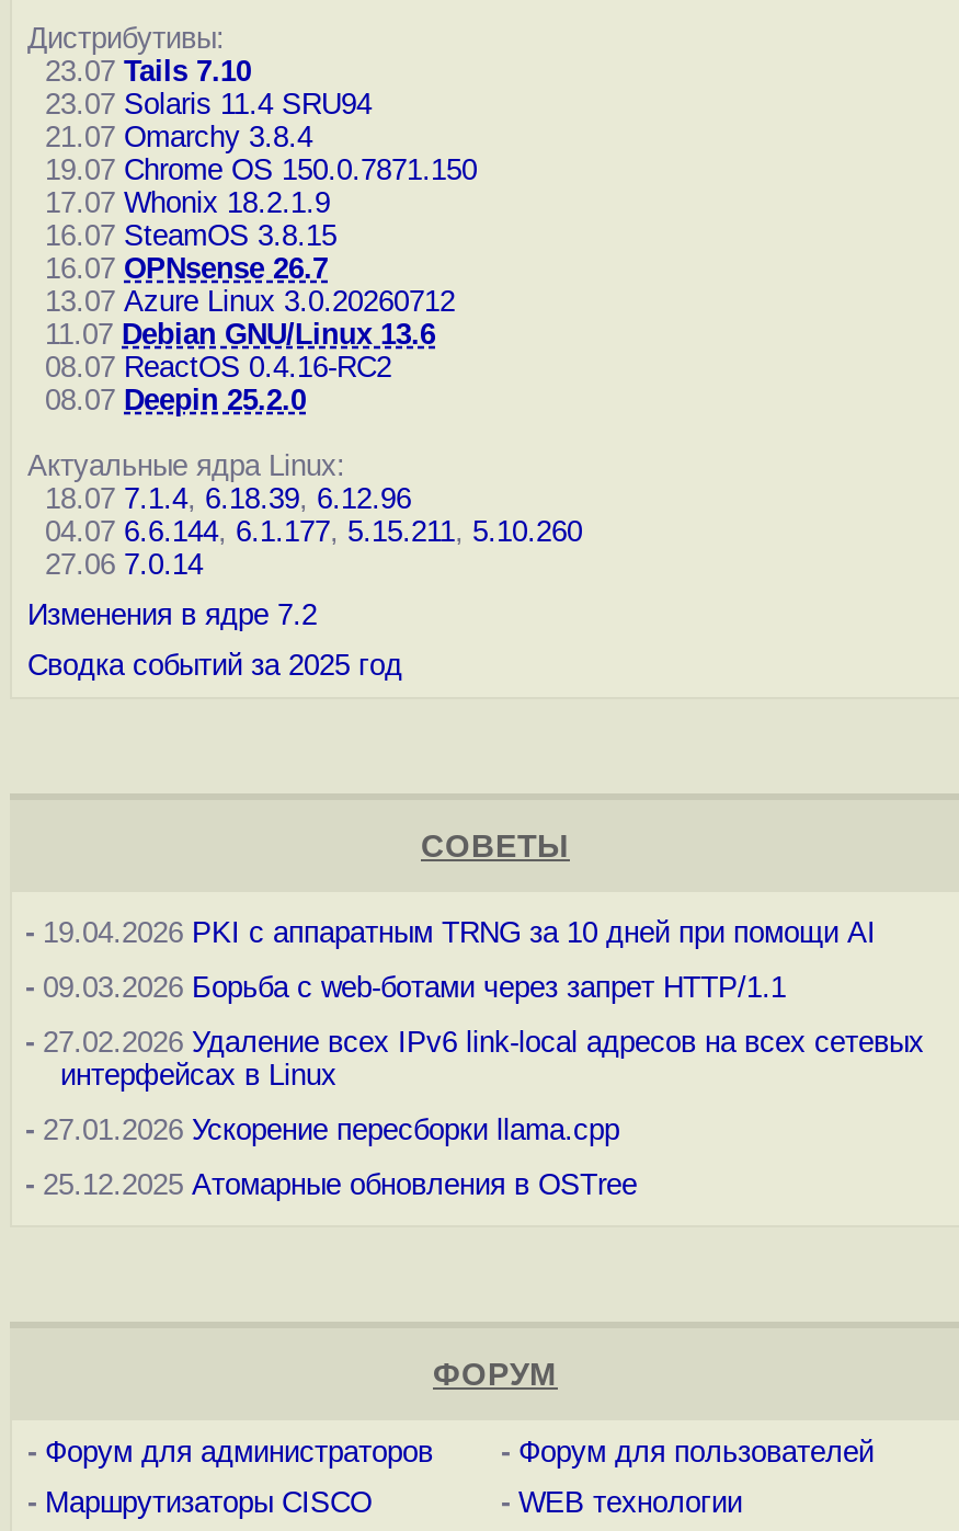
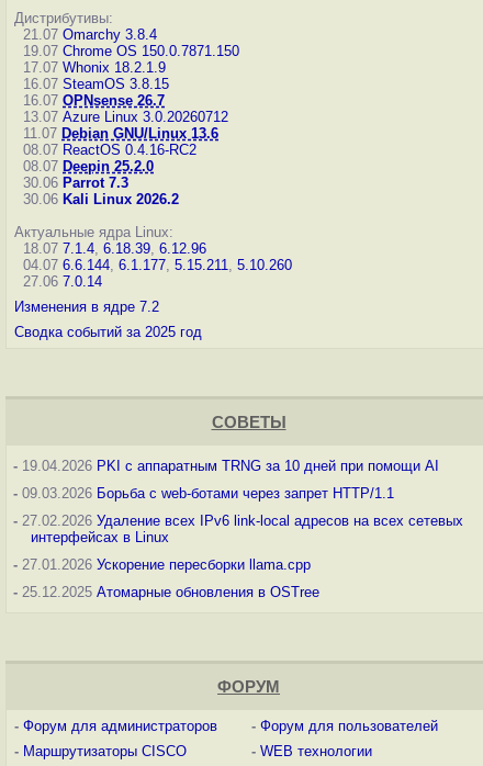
- 23.07 Tails 7.10
- 23.07 Solaris 11.4 SRU94

moved up: 21.07 Omarchy 3.8.4 | 19.07 Chrome OS 150.0.7871.150 | 17.07 Whonix 18.2.1.9 | ... | 08.07 ReactOS 0.4.16-RC2 | 08.07 Deepin 25.2.0

+ 30.06 Parrot 7.3
+ 30.06 Kali Linux 2026.2
